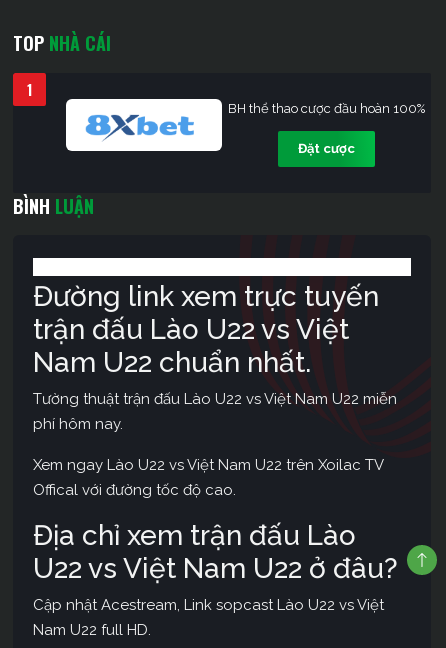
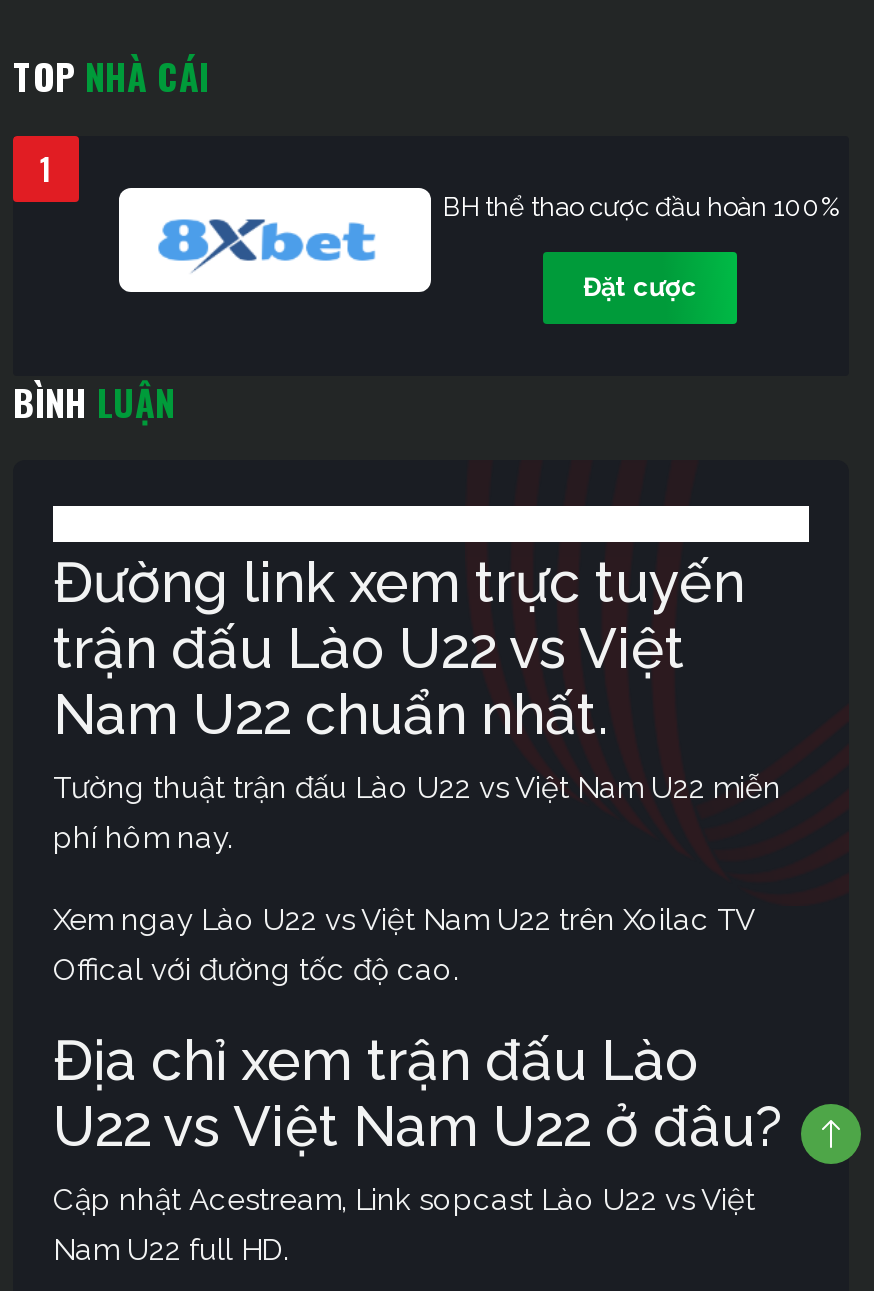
- [image]
+ [image]
